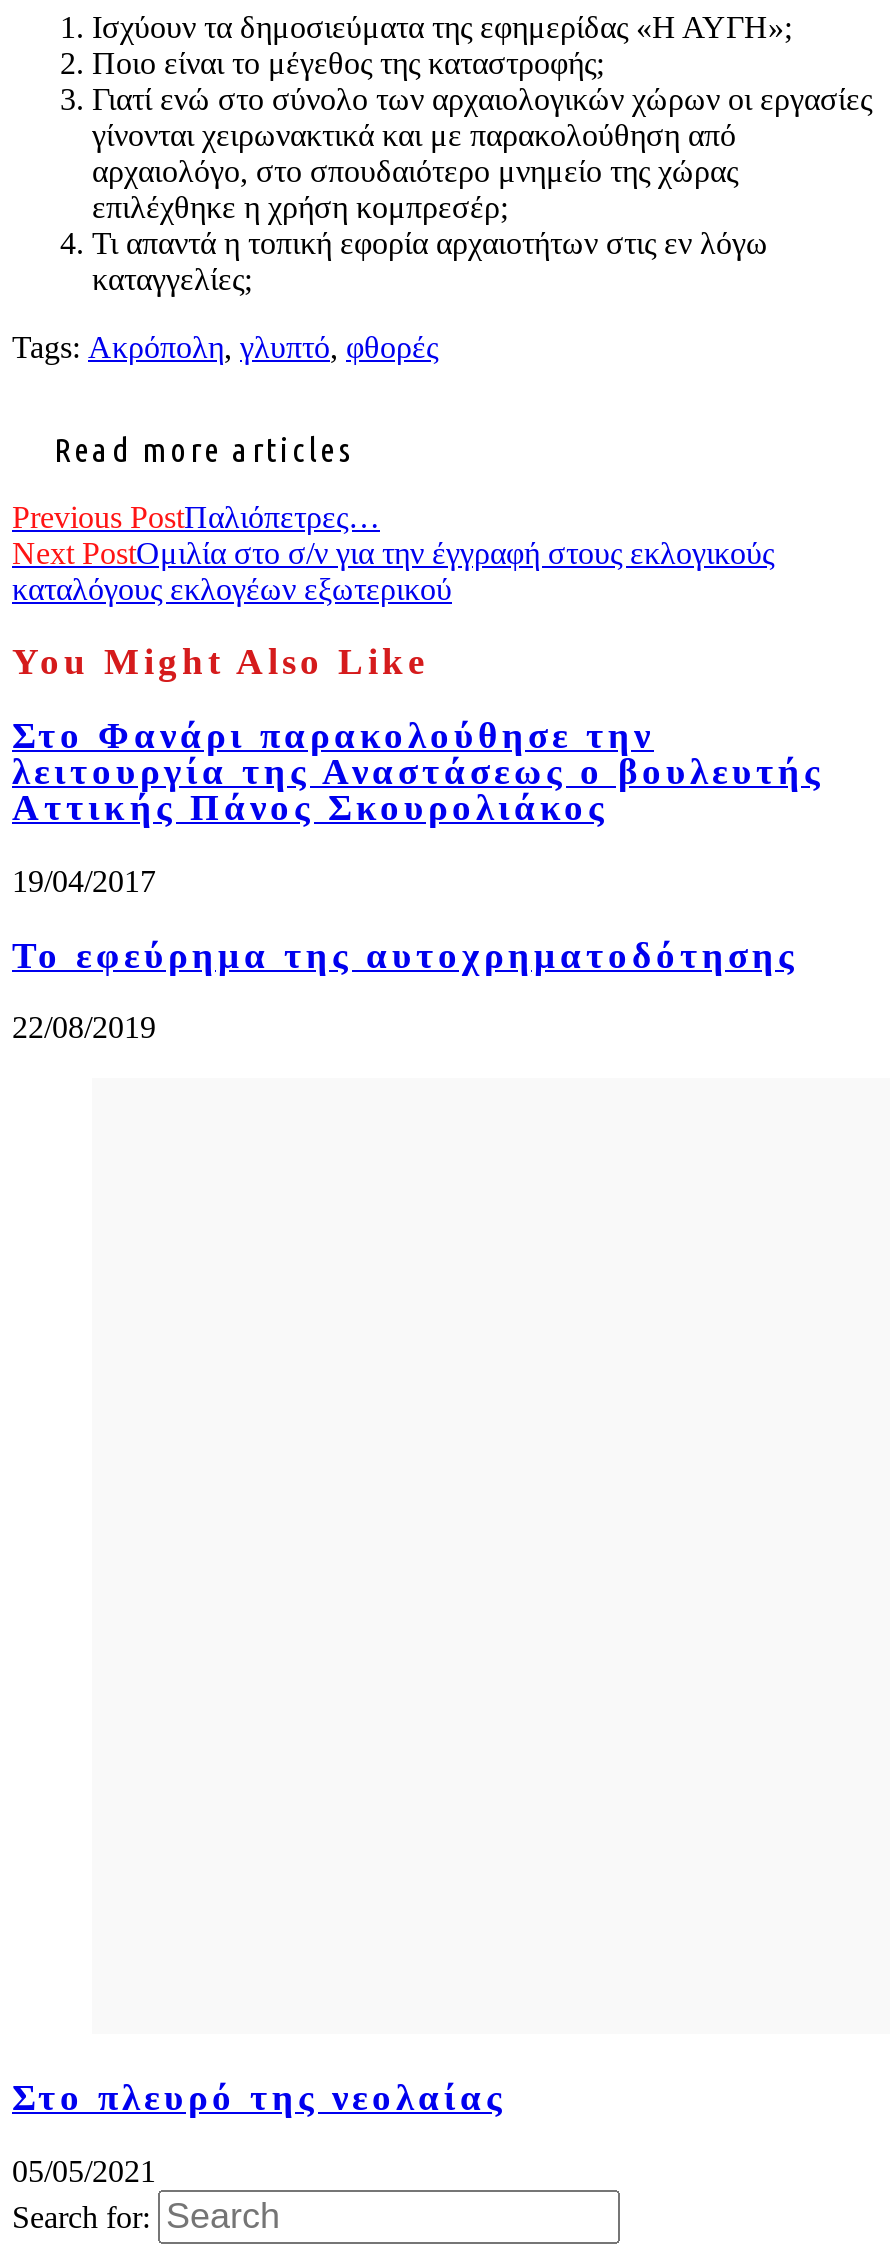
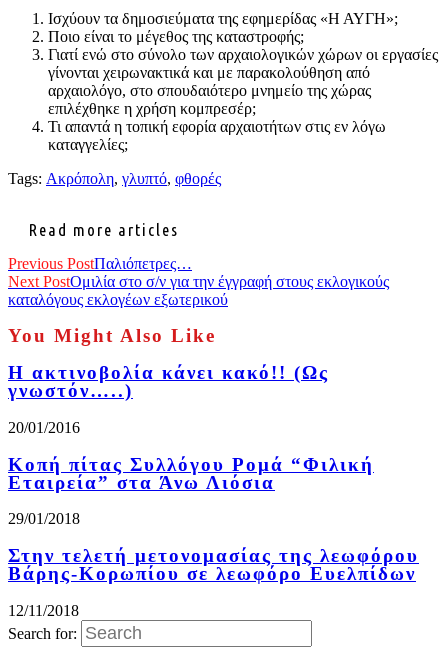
- Στο Φανάρι παρακολούθησε την
- λειτουργία της Αναστάσεως ο βουλευτής
- Αττικής Πάνος Σκουρολιάκος
+ Η ακτινοβολία κάνει κακό!! (Ως
+ γνωστόν…..)

- 19/04/2017
+ 20/01/2016

- Το εφεύρημα της αυτοχρηματοδότησης
+ Κοπή πίτας Συλλόγου Ρομά “Φιλική
+ Εταιρεία” στα Άνω Λιόσια

- 22/08/2019
+ 29/01/2018

- Στο πλευρό της νεολαίας
+ Στην τελετή μετονομασίας της λεωφόρου
+ Βάρης-Κορωπίου σε λεωφόρο Ευελπίδων

- 05/05/2021
+ 12/11/2018
